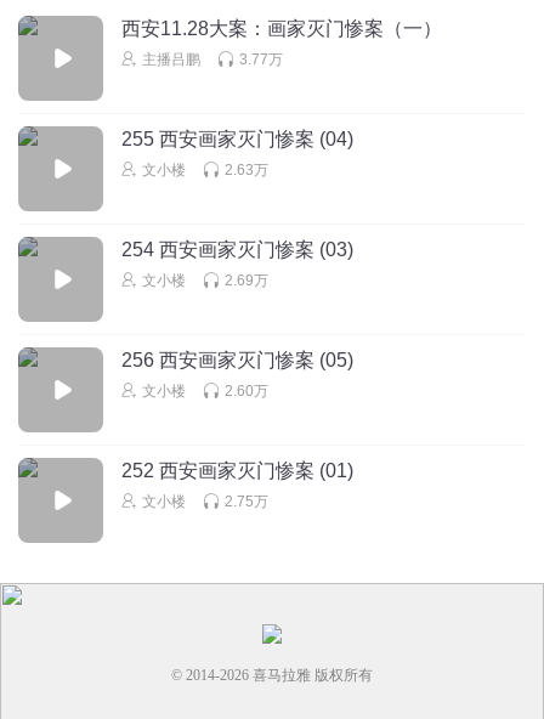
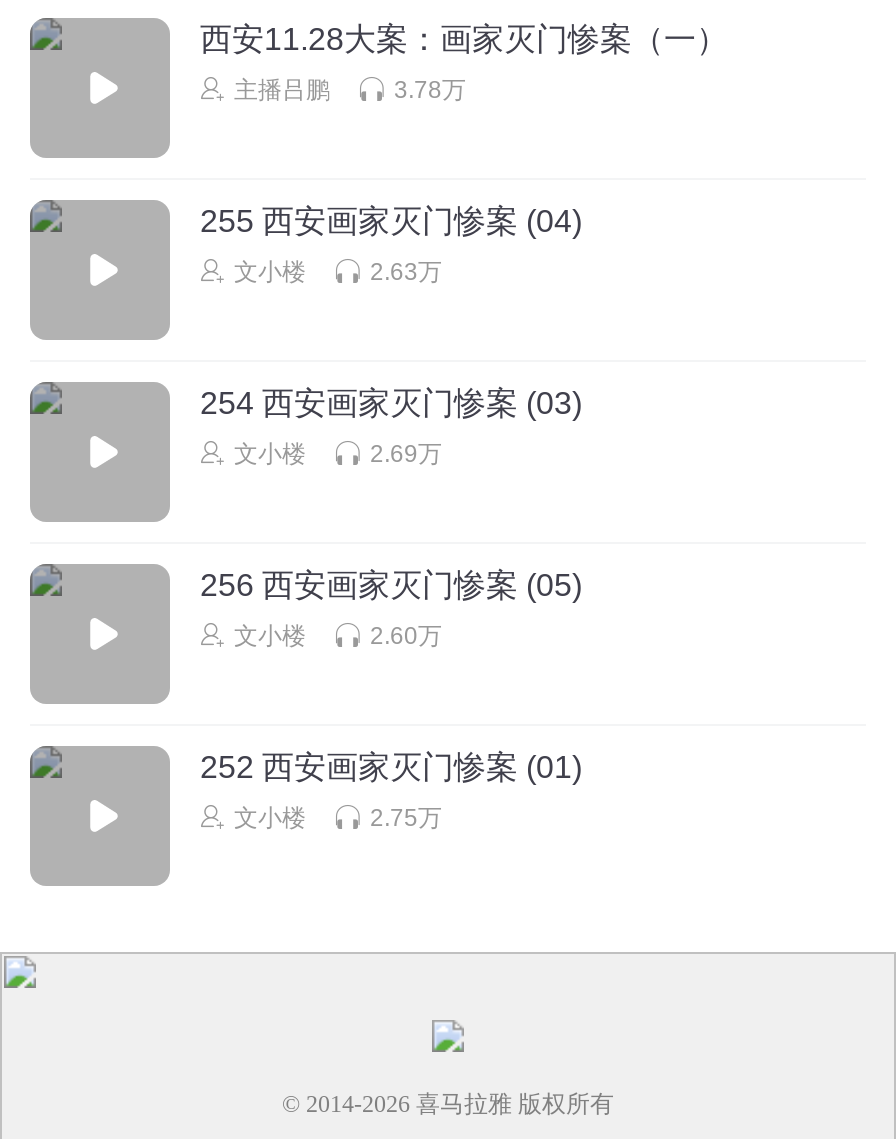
- 3.77万
+ 3.78万
